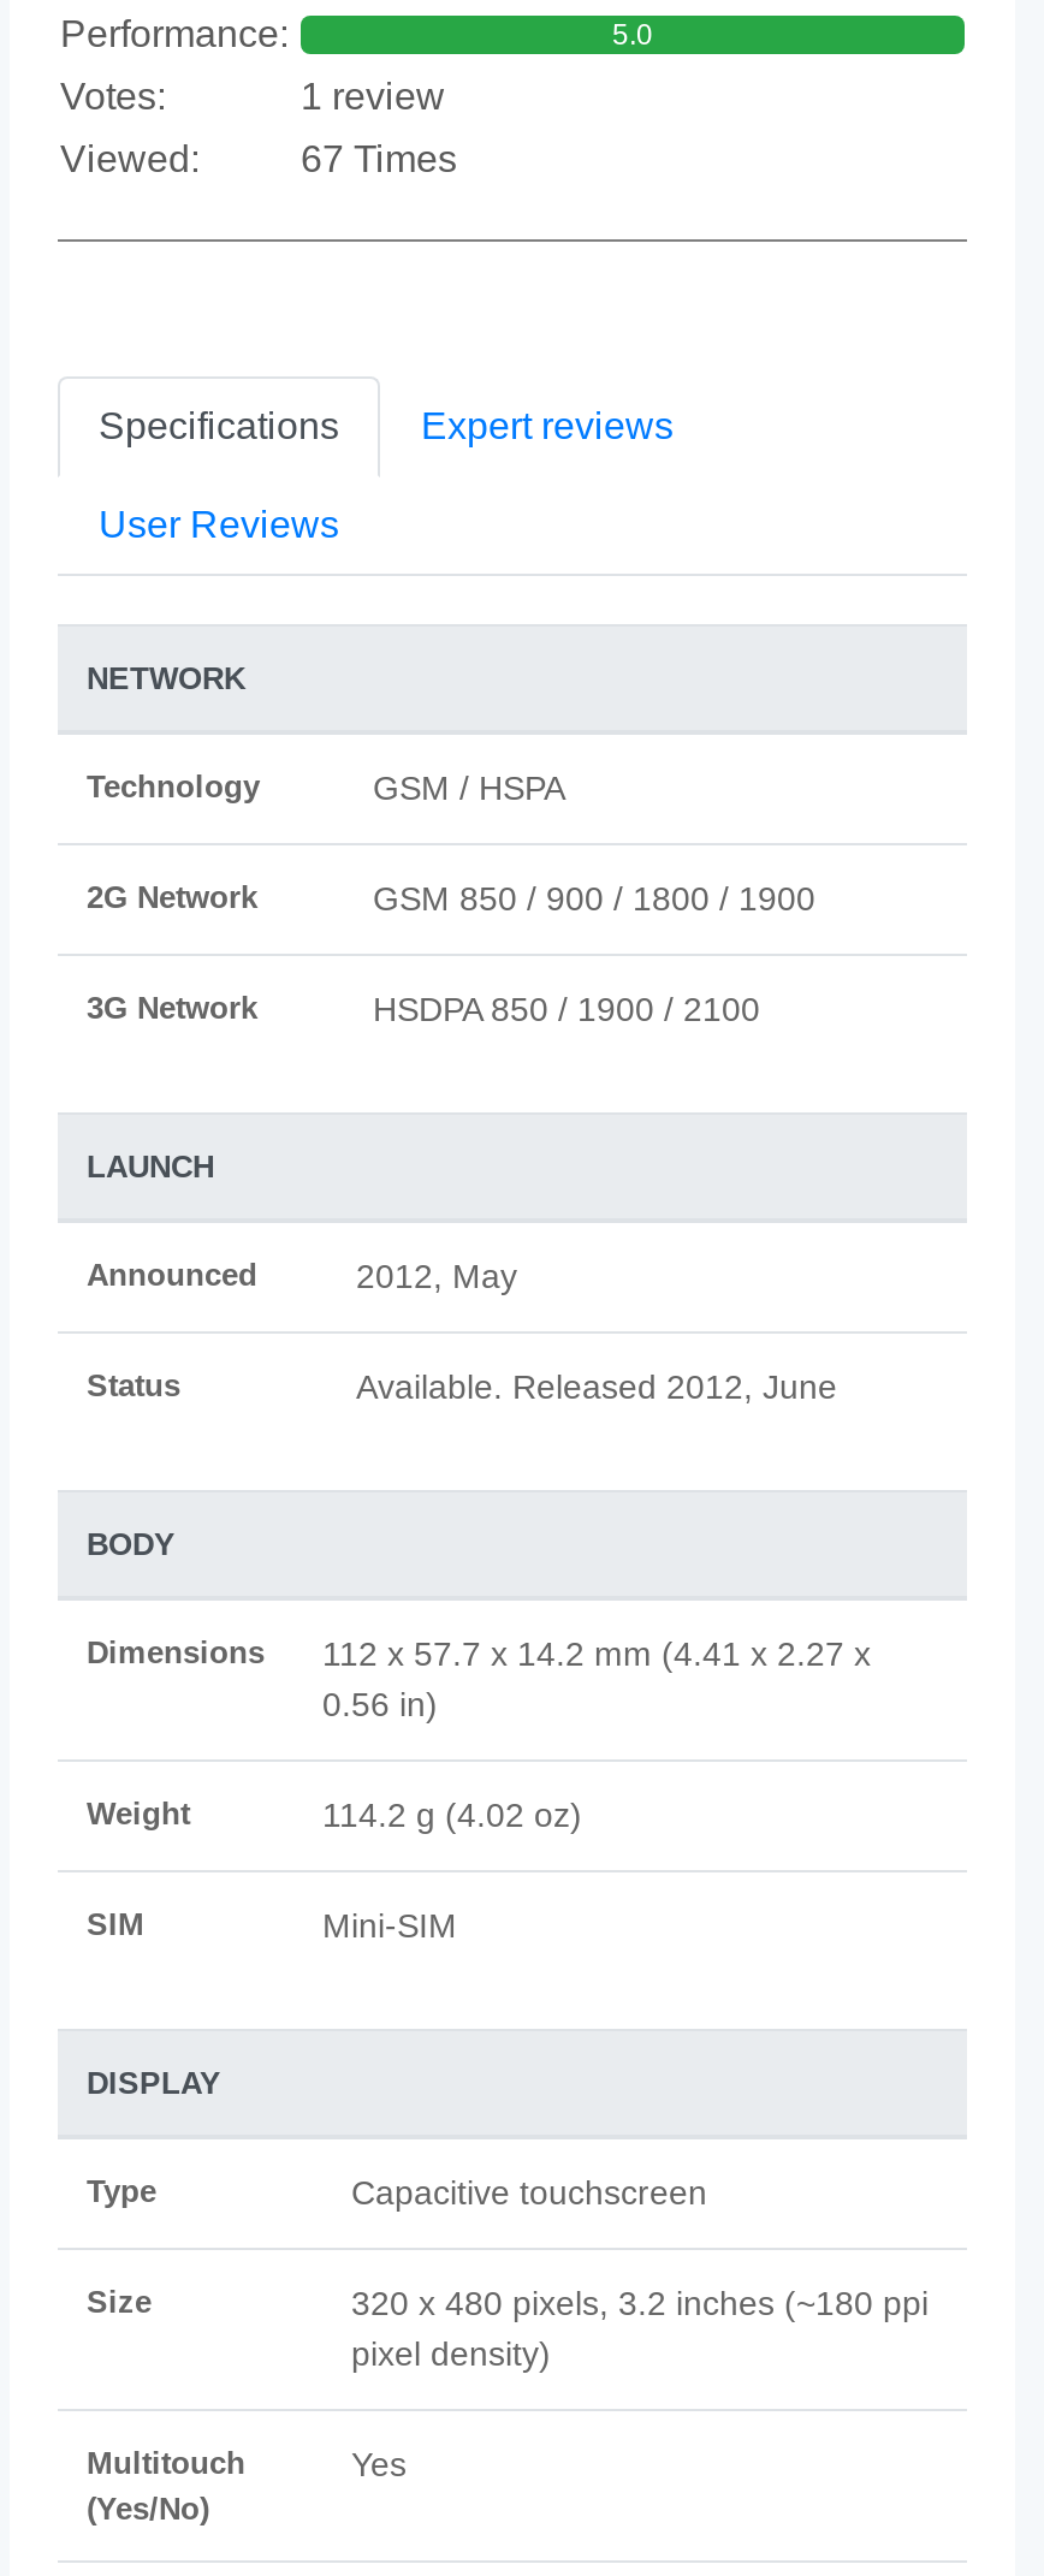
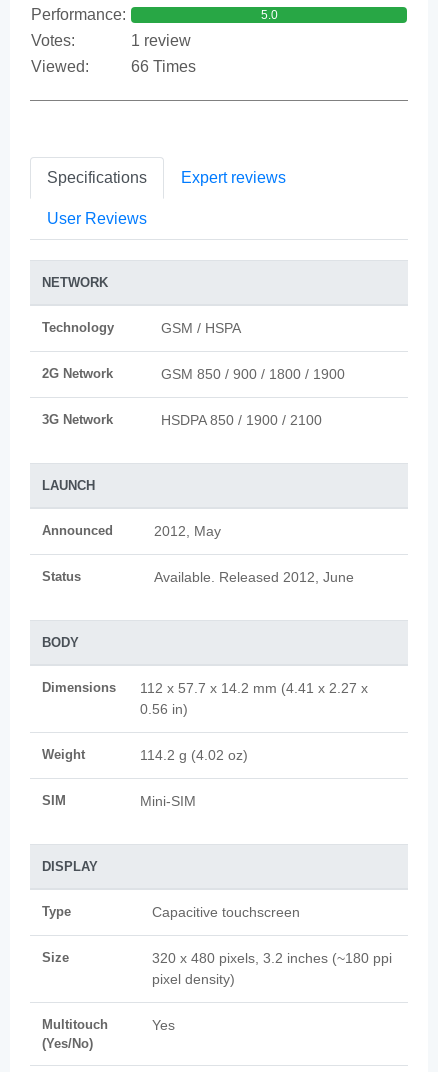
- 67 Times
+ 66 Times
